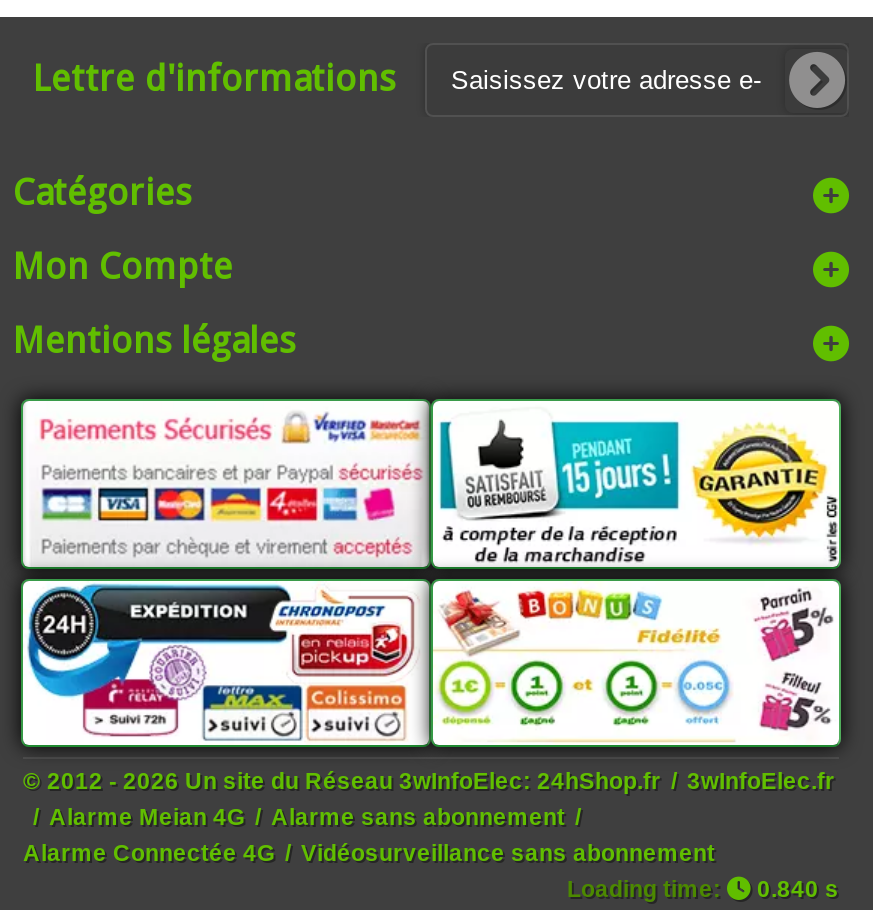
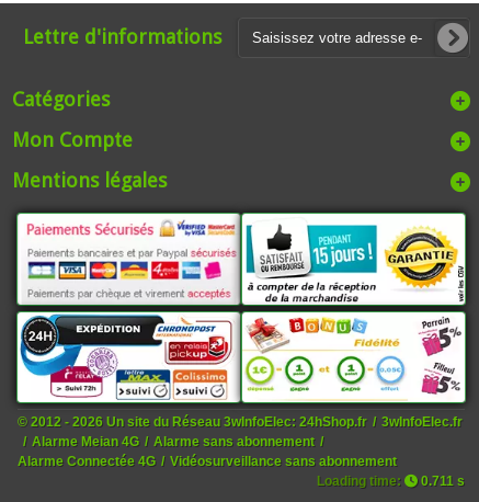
- Loading time: 0.840 s
+ Loading time: 0.711 s
